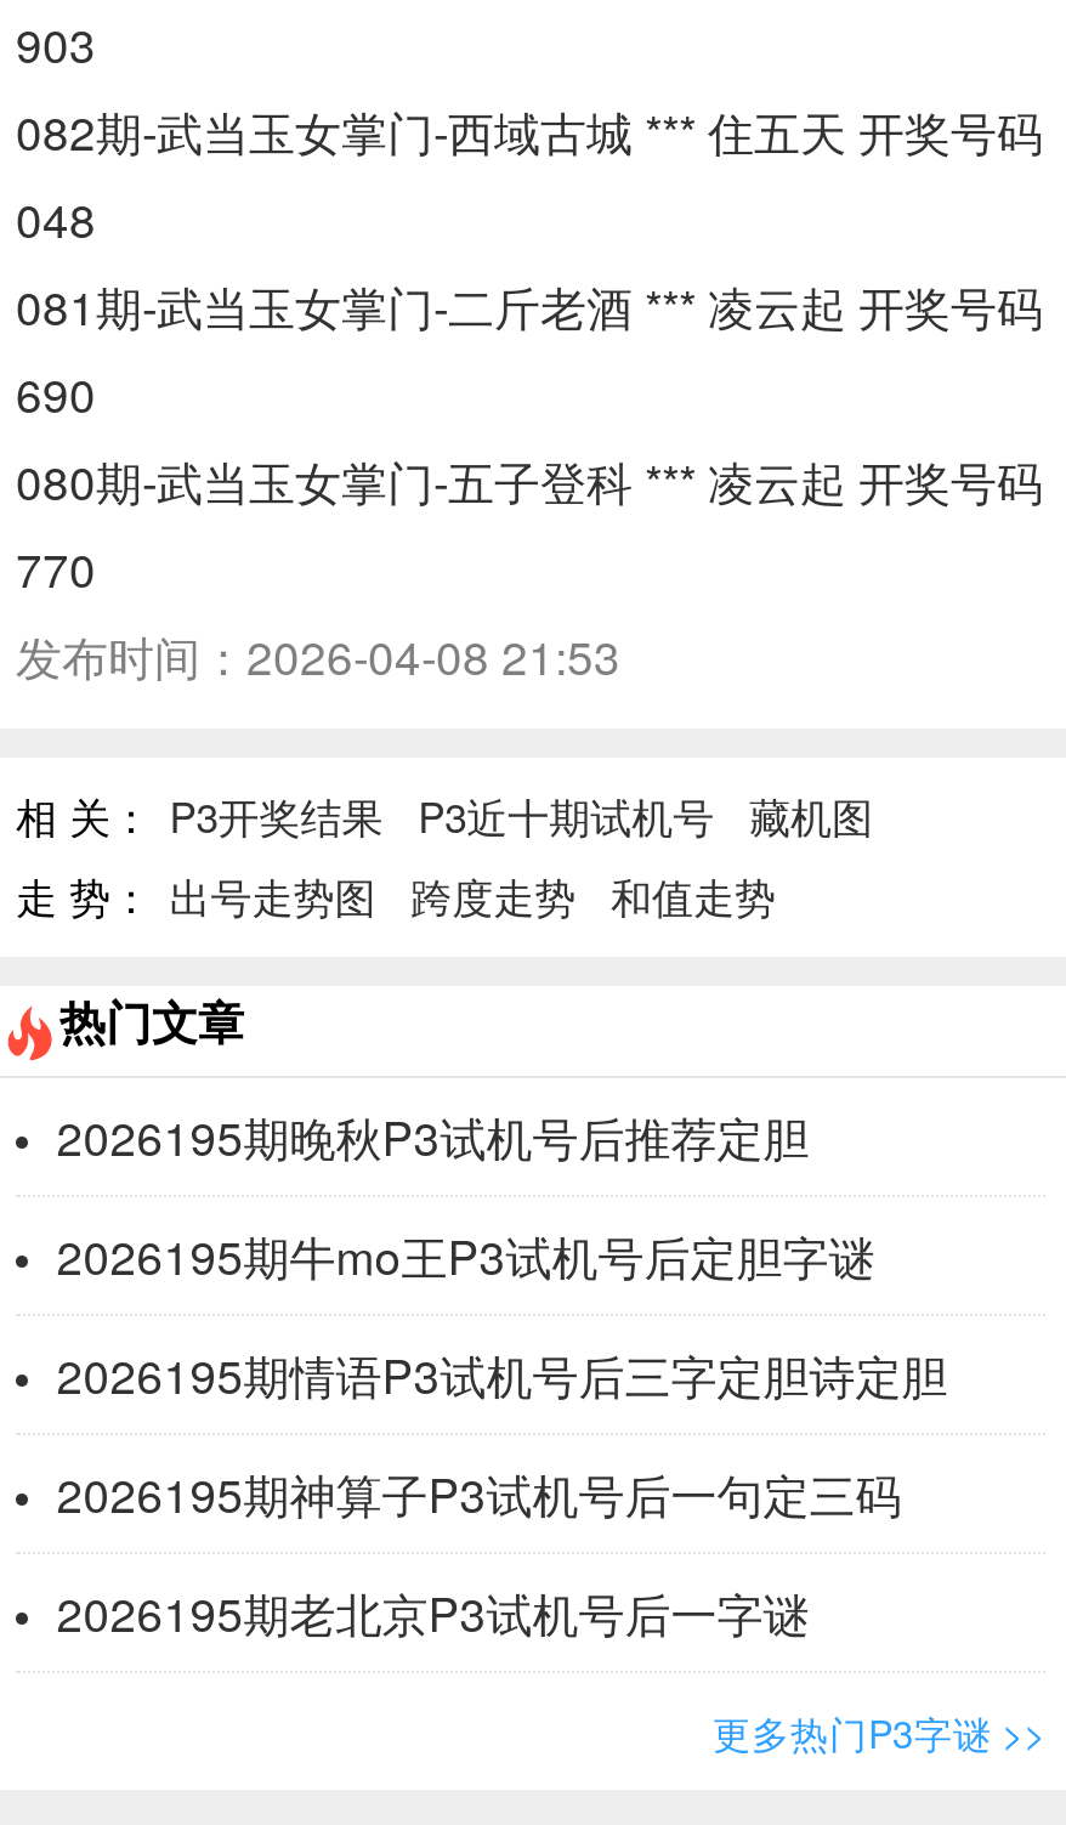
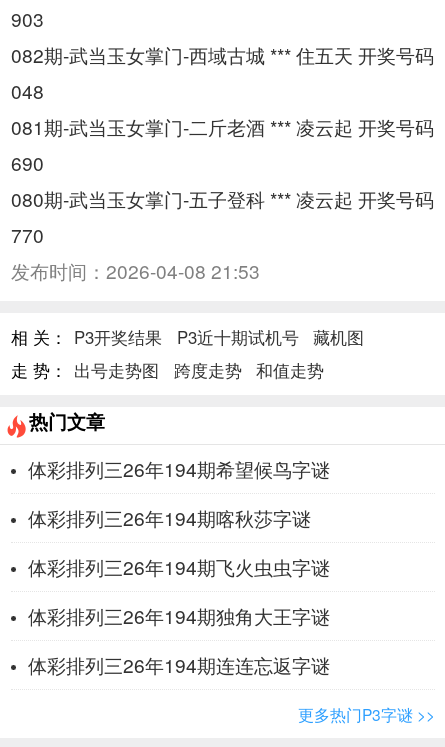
- 2026195期晚秋P3试机号后推荐定胆
+ 体彩排列三26年194期希望候鸟字谜

- 2026195期牛mo王P3试机号后定胆字谜
+ 体彩排列三26年194期喀秋莎字谜

- 2026195期情语P3试机号后三字定胆诗定胆
+ 体彩排列三26年194期飞火虫虫字谜

- 2026195期神算子P3试机号后一句定三码
+ 体彩排列三26年194期独角大王字谜

- 2026195期老北京P3试机号后一字谜
+ 体彩排列三26年194期连连忘返字谜
